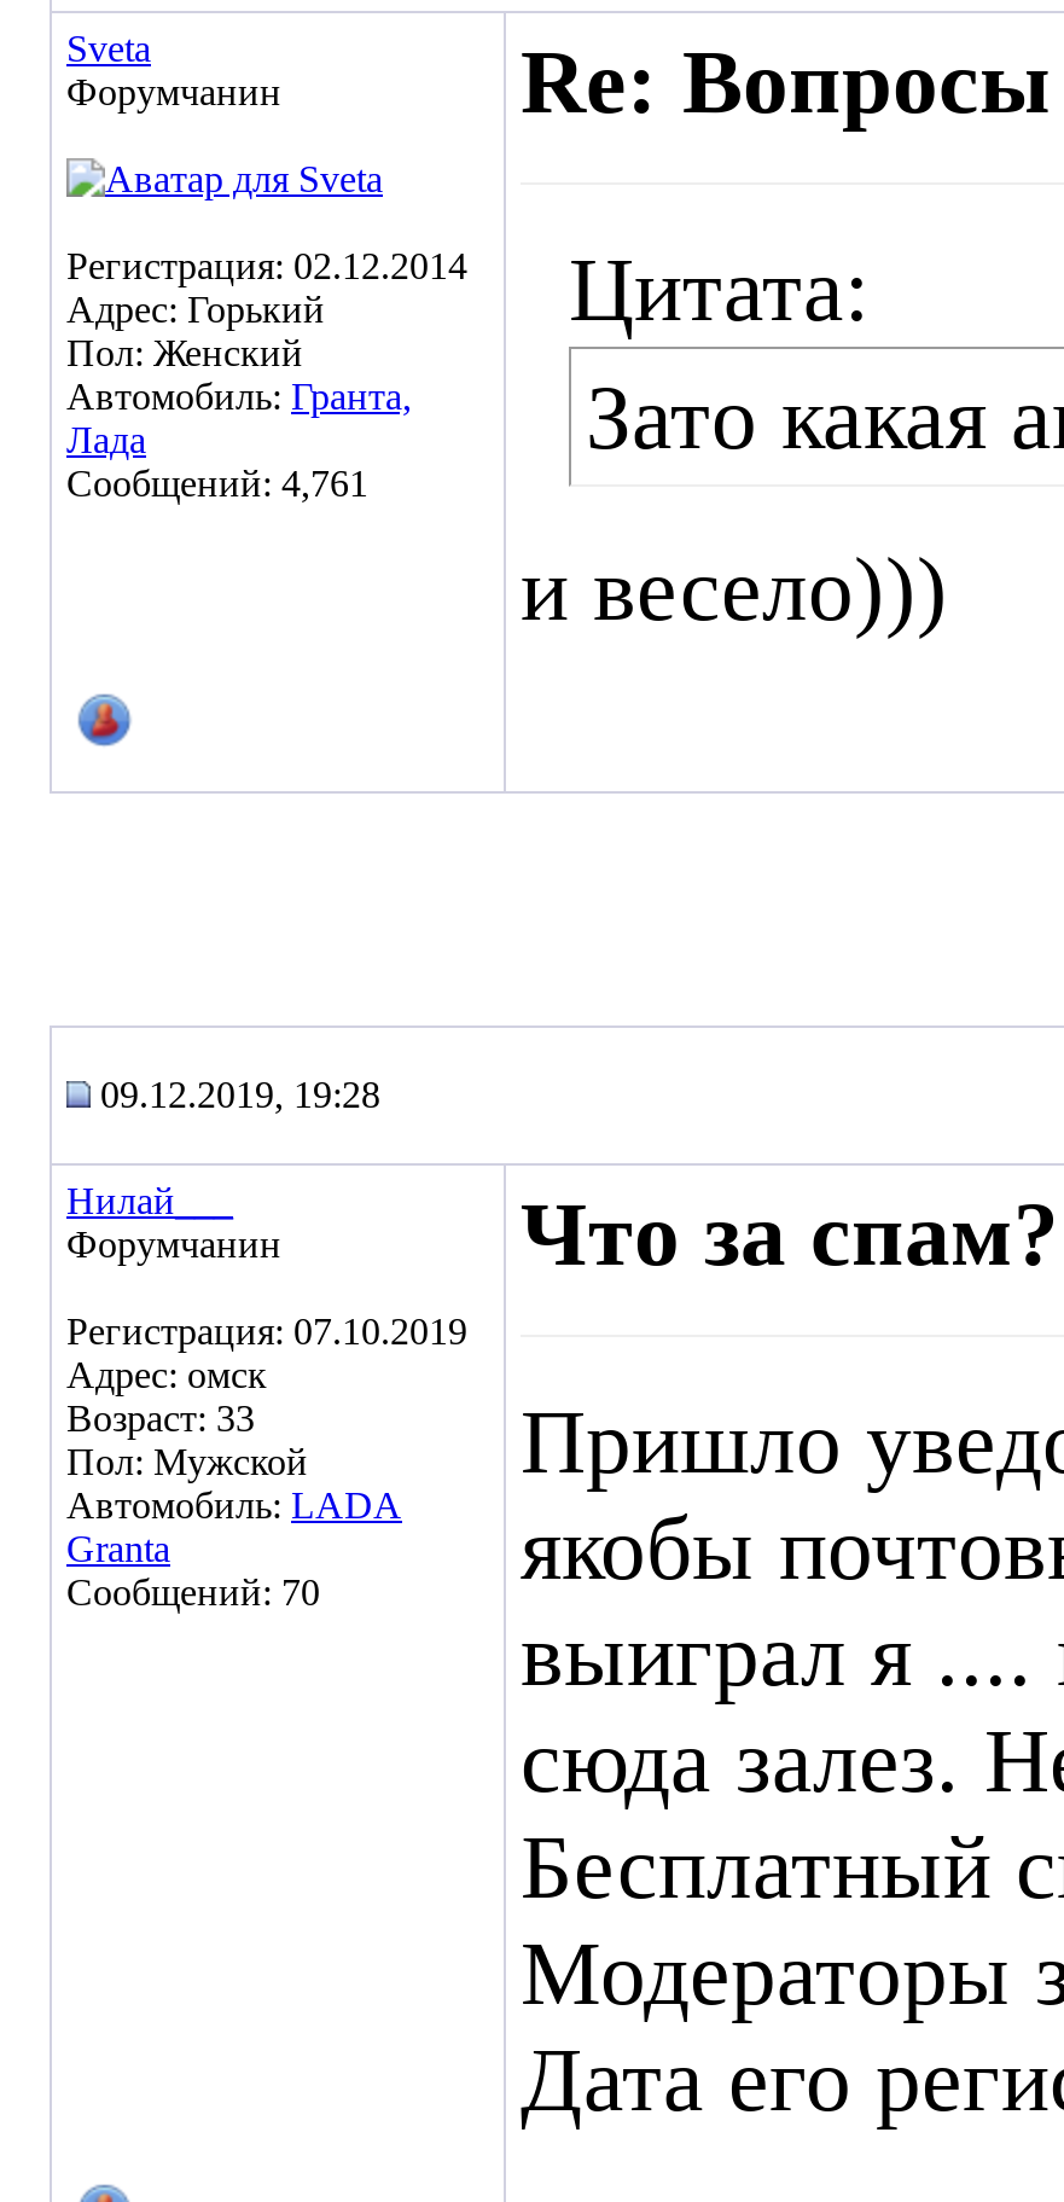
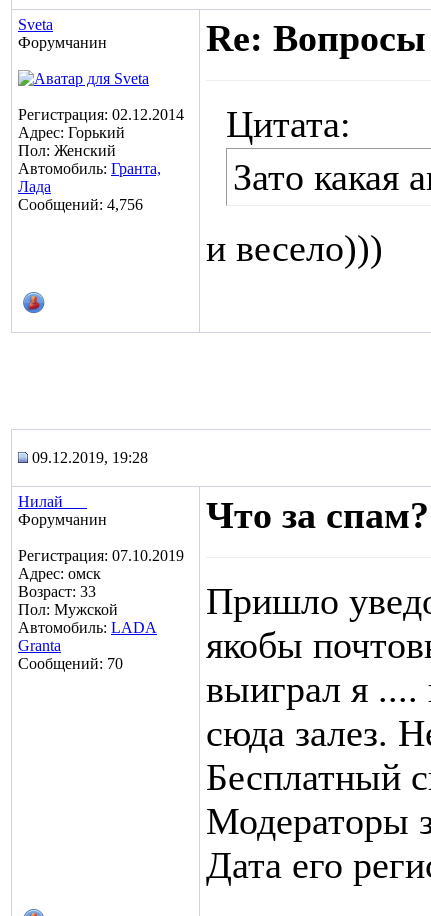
- Сообщений: 4,761
+ Сообщений: 4,756
